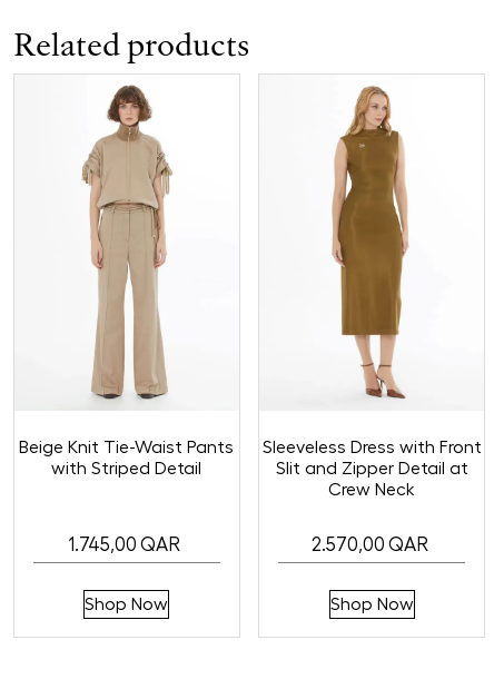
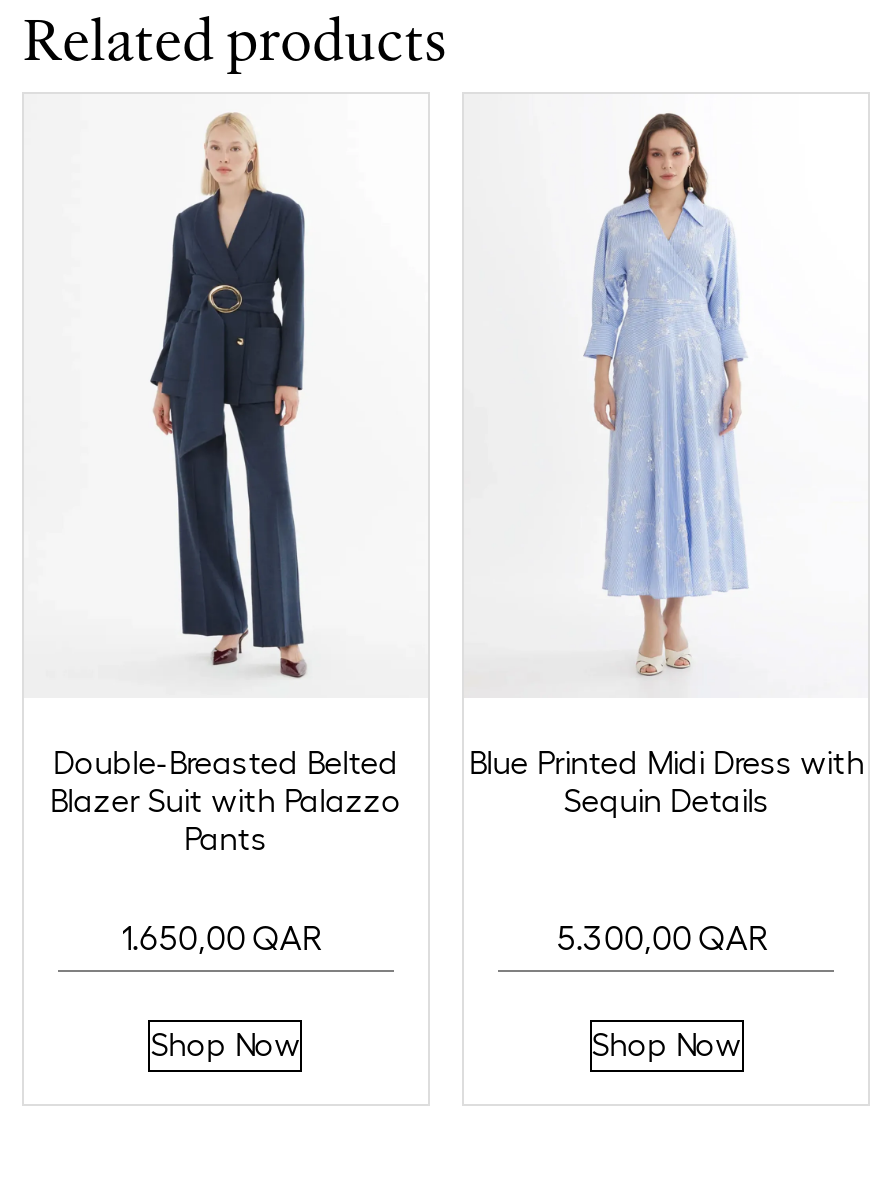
- [image]
- Beige Knit Tie-Waist Pants
- with Striped Detail
+ [image]
+ Double-Breasted Belted
+ Blazer Suit with Palazzo
+ Pants

- [image]
- Sleeveless Dress with Front
- Slit and Zipper Detail at
- Crew Neck
+ [image]
+ Blue Printed Midi Dress with
+ Sequin Details

- 1.745,00 QAR
+ 1.650,00 QAR

- 2.570,00 QAR
+ 5.300,00 QAR
